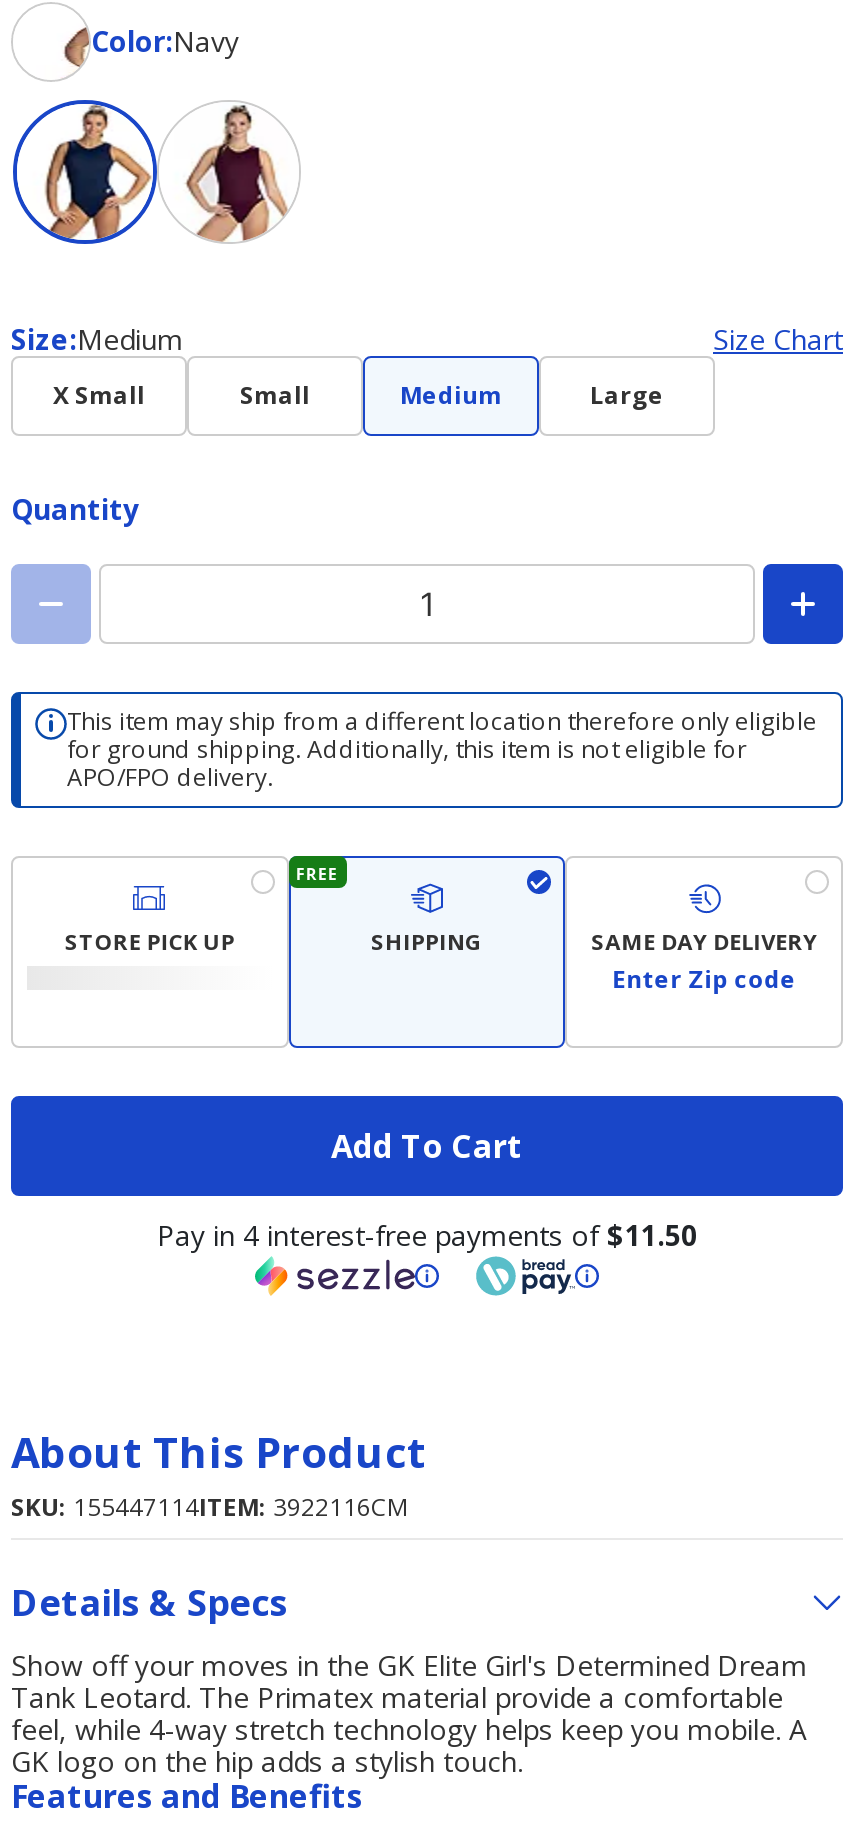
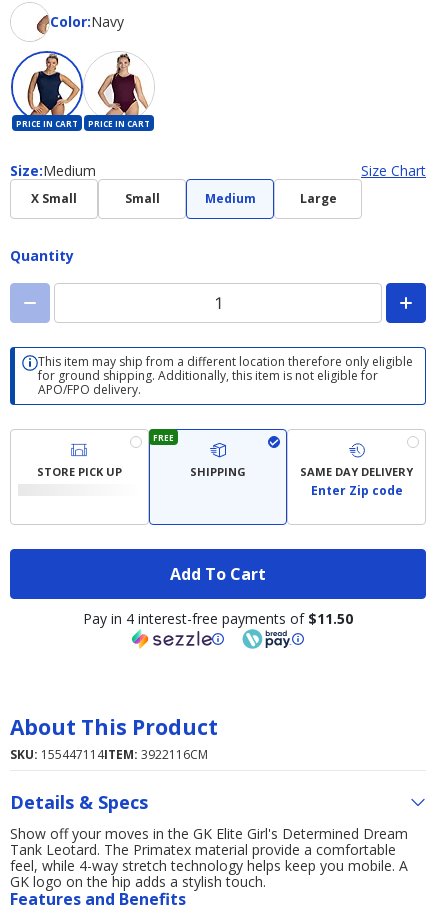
+ PRICE IN CART
+ PRICE IN CART
